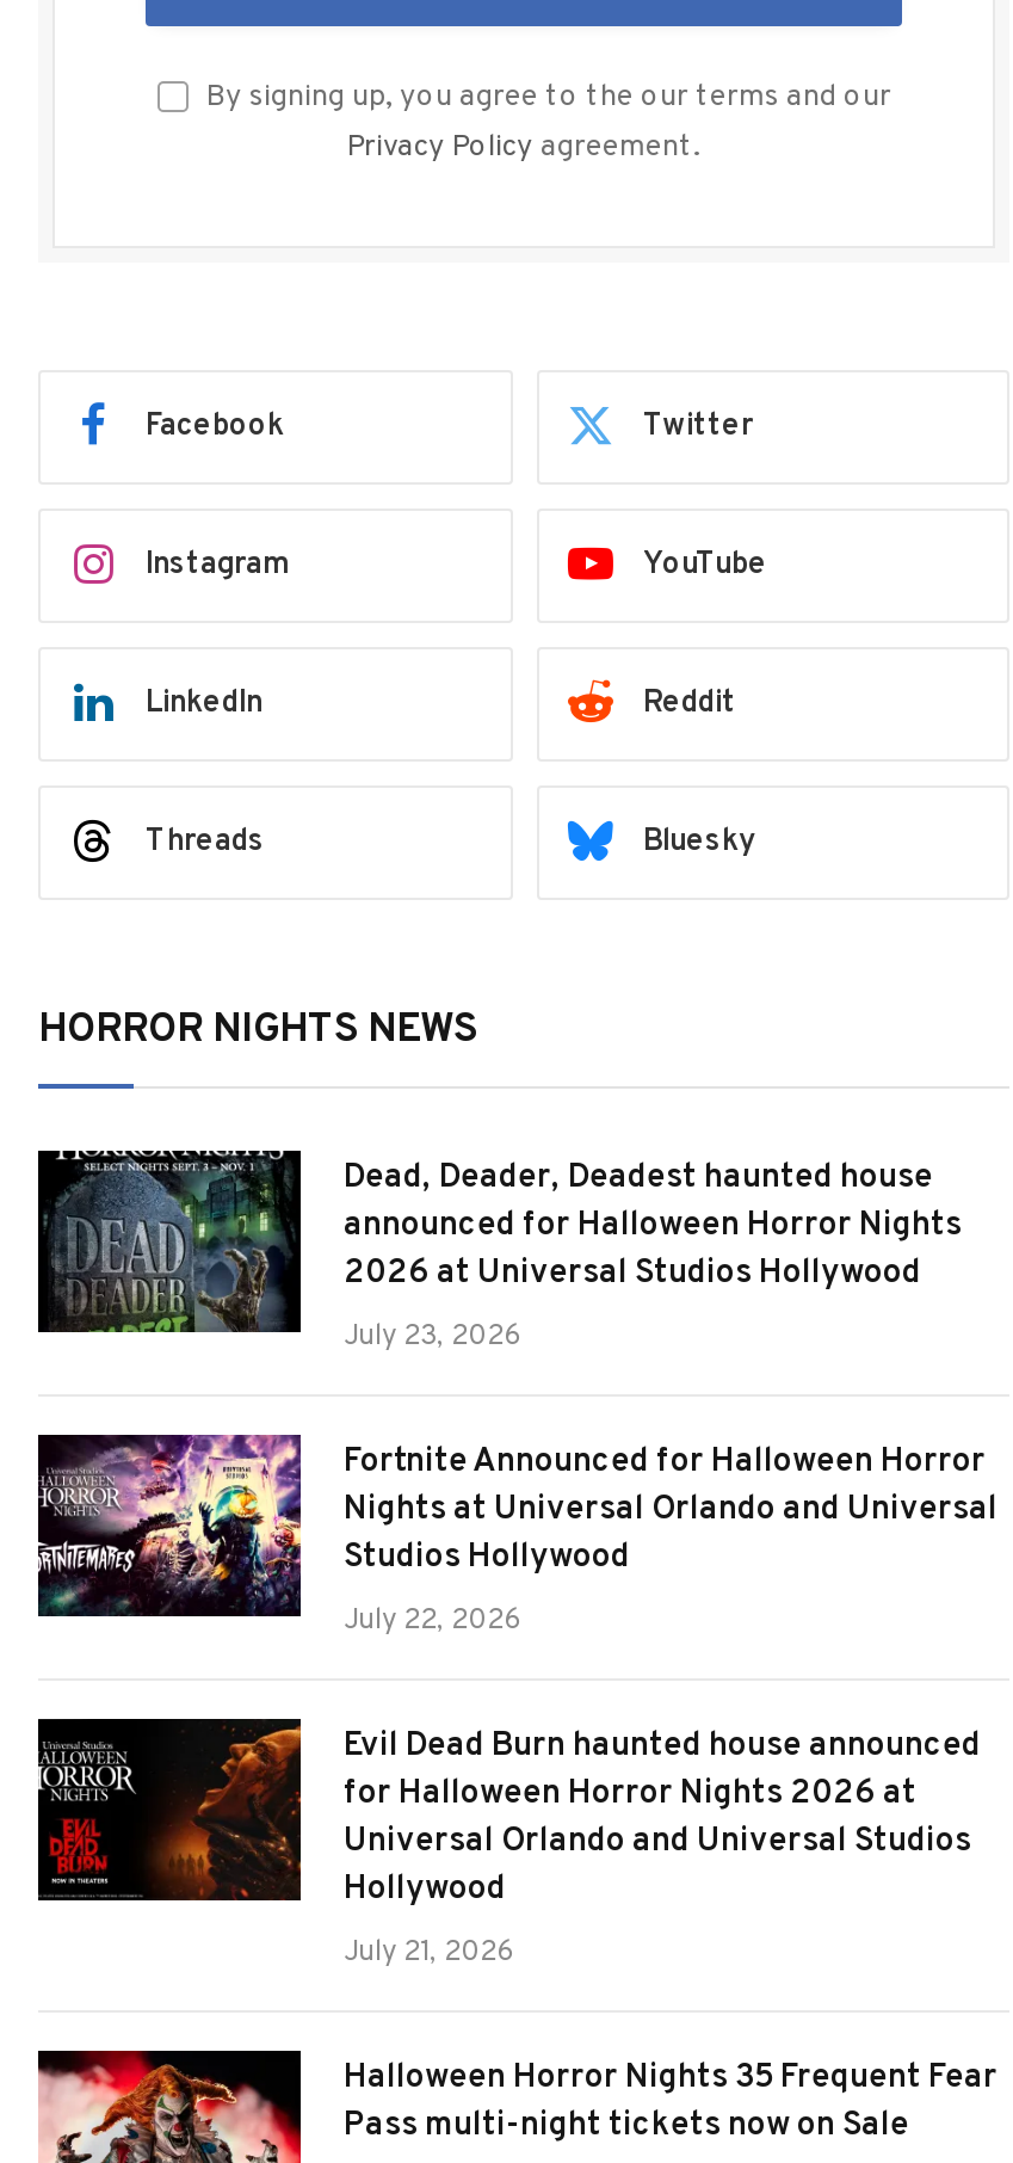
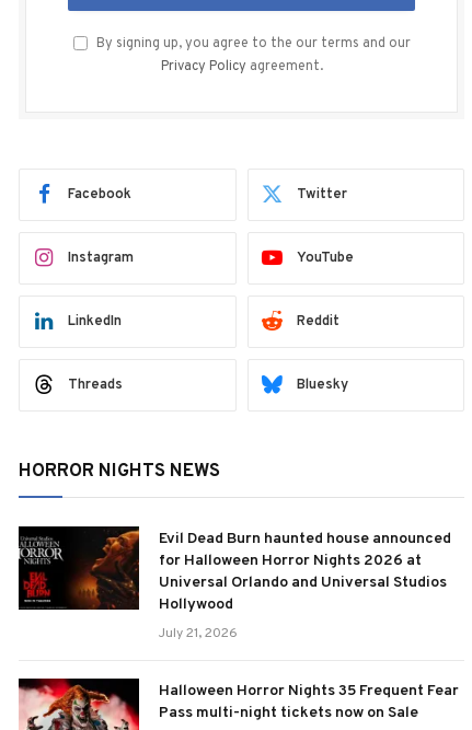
- [image]
- Dead, Deader, Deadest haunted house
- announced for Halloween Horror Nights
- 2026 at Universal Studios Hollywood
- July 23, 2026
- Fortnite Announced for Halloween Horror
- Nights at Universal Orlando and Universal
- Studios Hollywood
- July 22, 2026

- [image]
